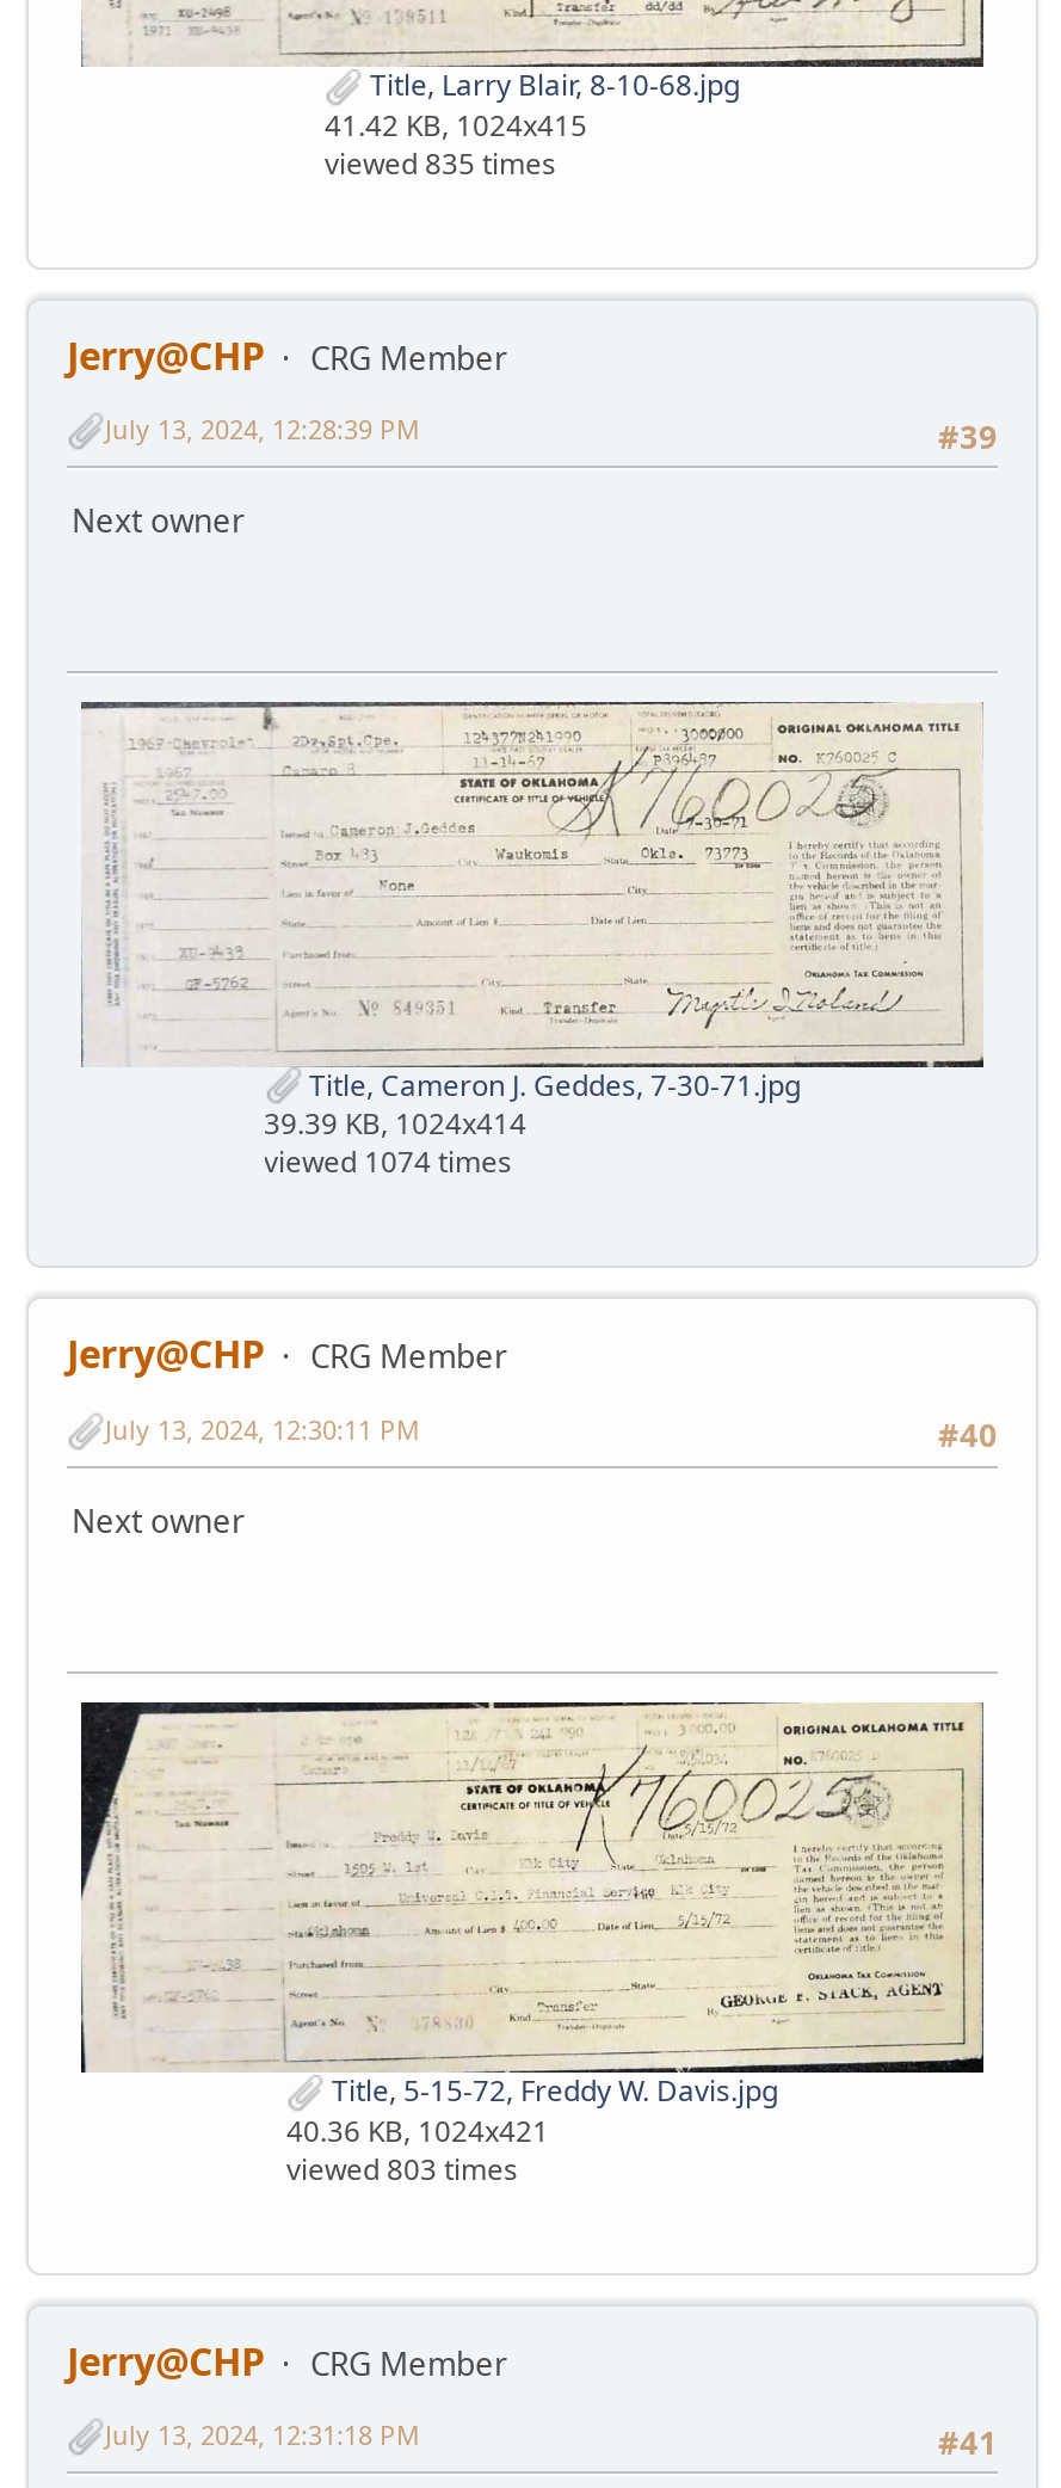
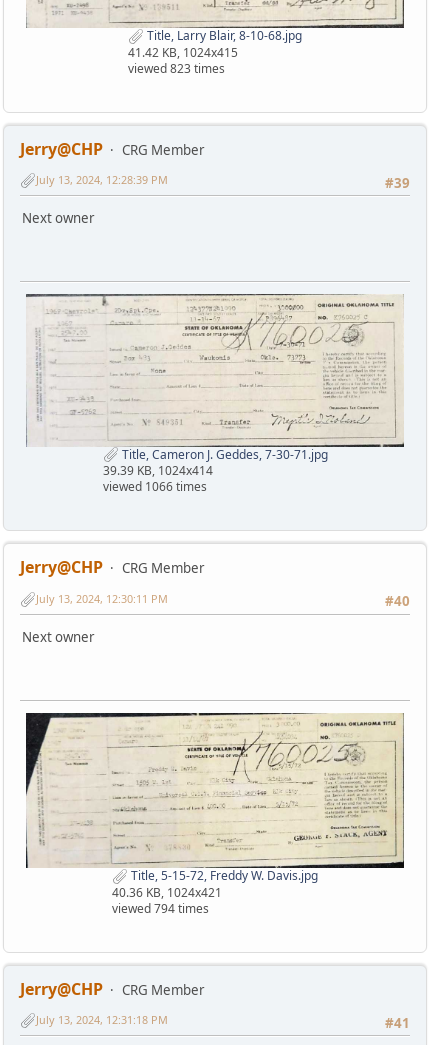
- viewed 835 times
+ viewed 823 times

- viewed 1074 times
+ viewed 1066 times

- viewed 803 times
+ viewed 794 times
